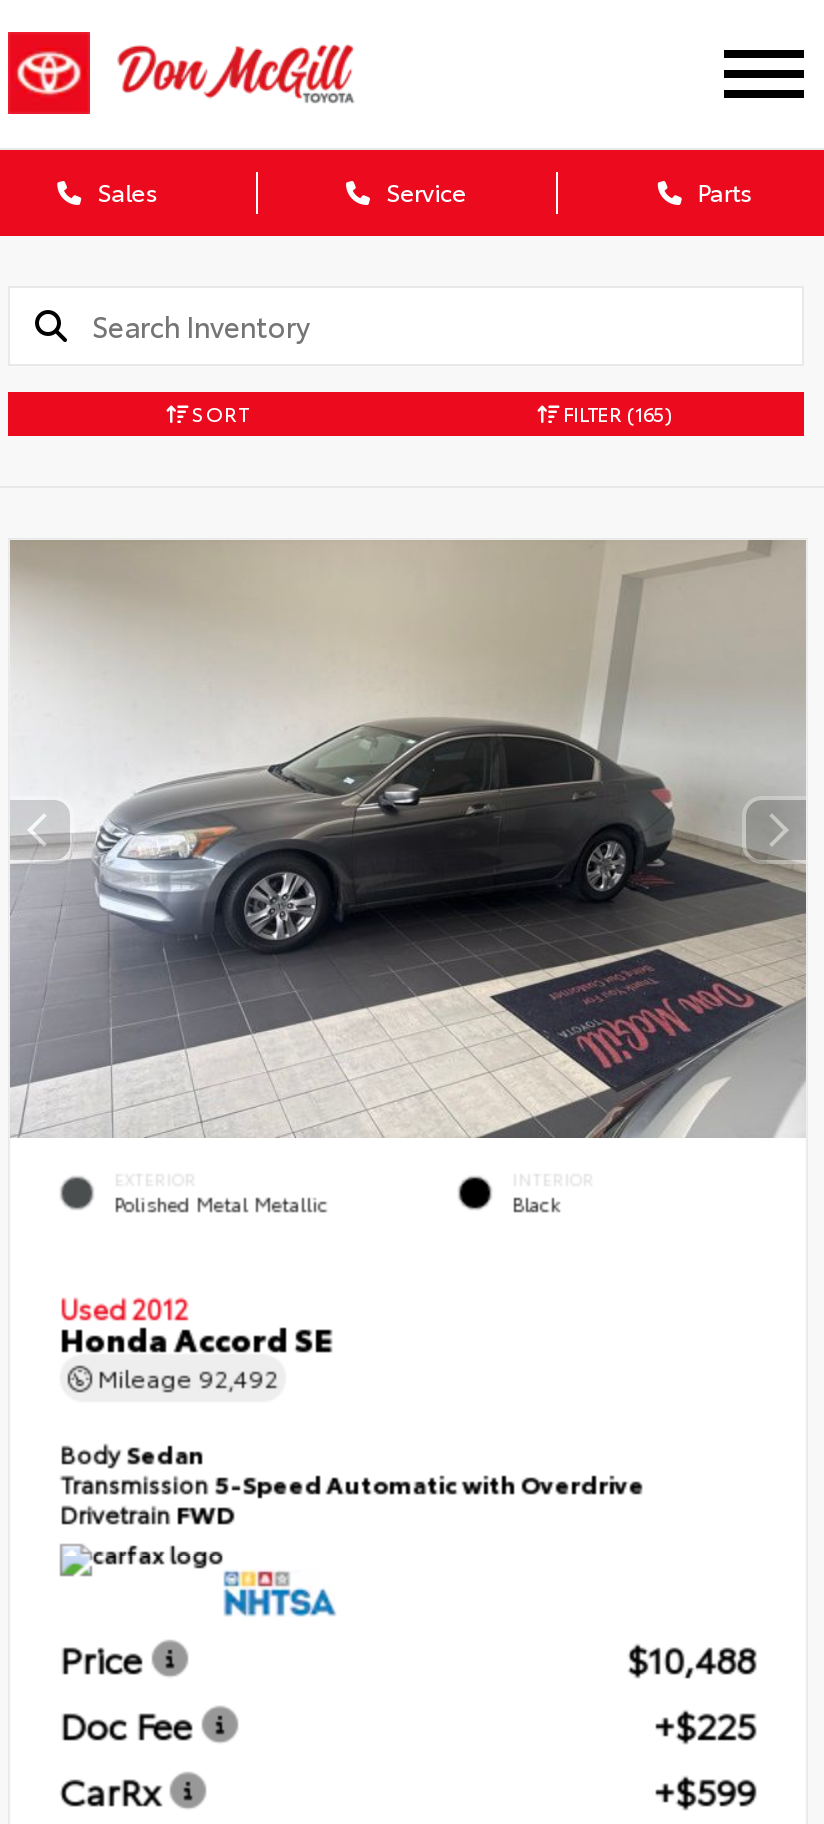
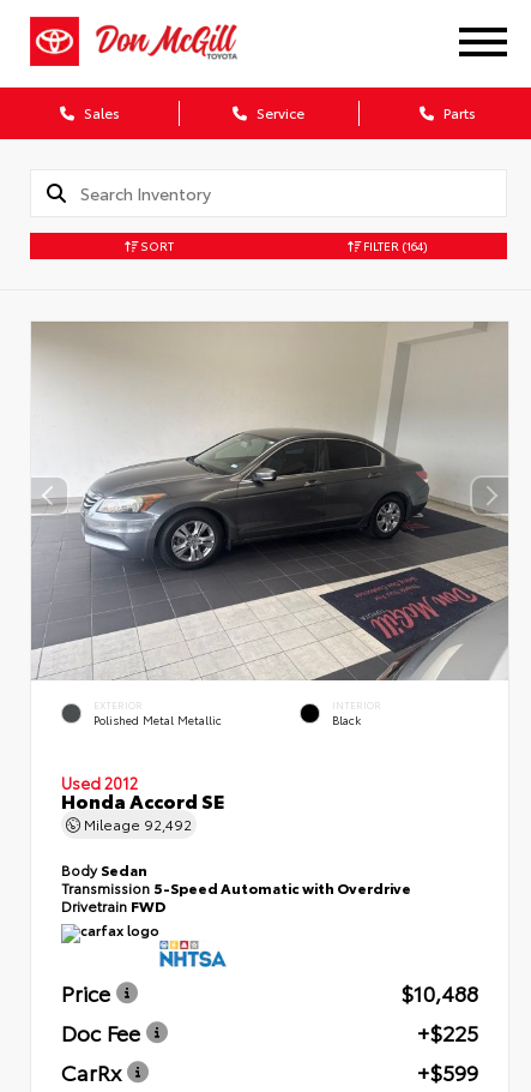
- FILTER (165)
+ FILTER (164)
